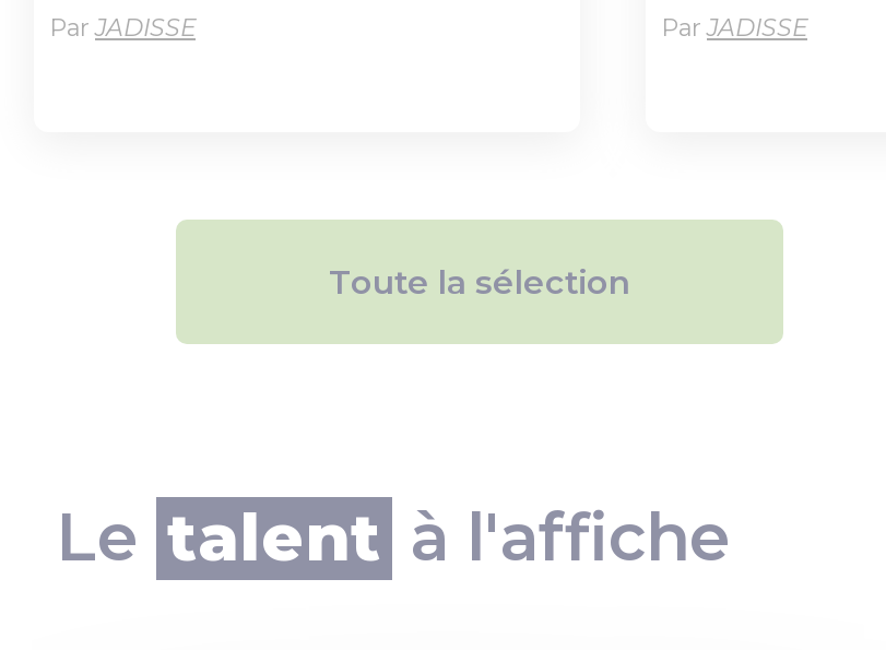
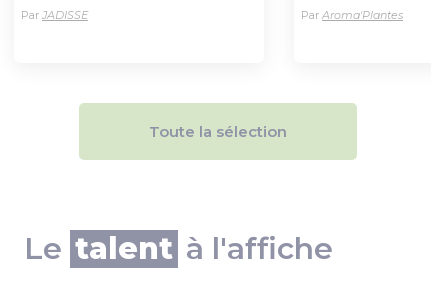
- Par JADISSE
+ Par Aroma'Plantes
